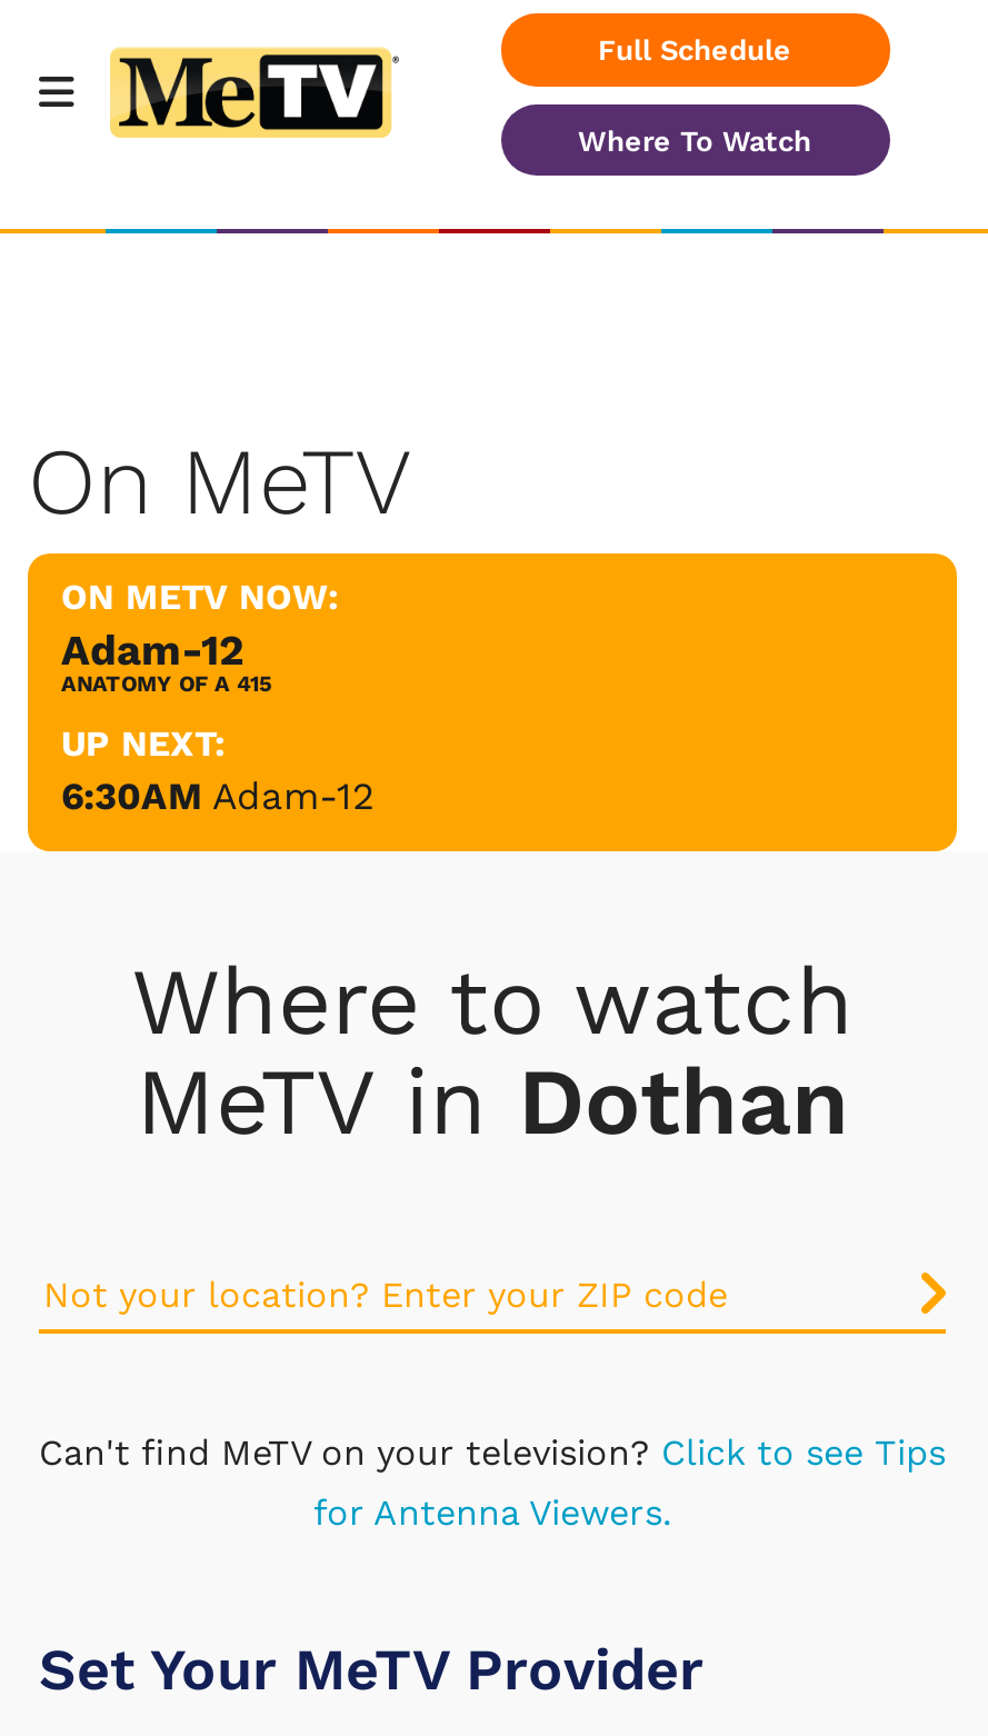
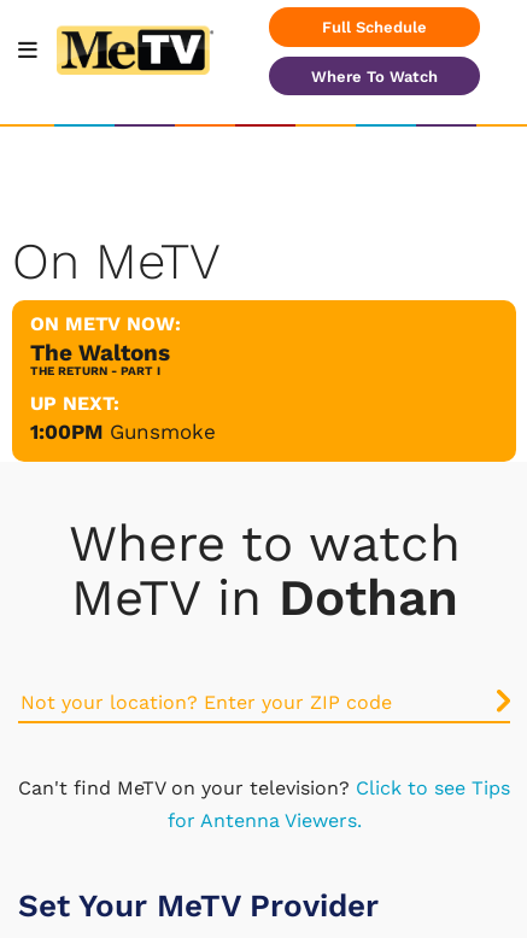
- Adam-12
- ANATOMY OF A 415
+ The Waltons
+ THE RETURN - PART I

- 6:30AM Adam-12
+ 1:00PM Gunsmoke
